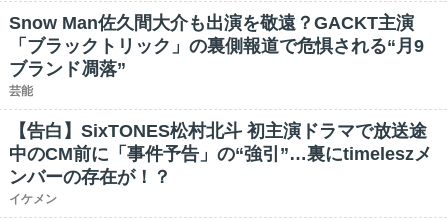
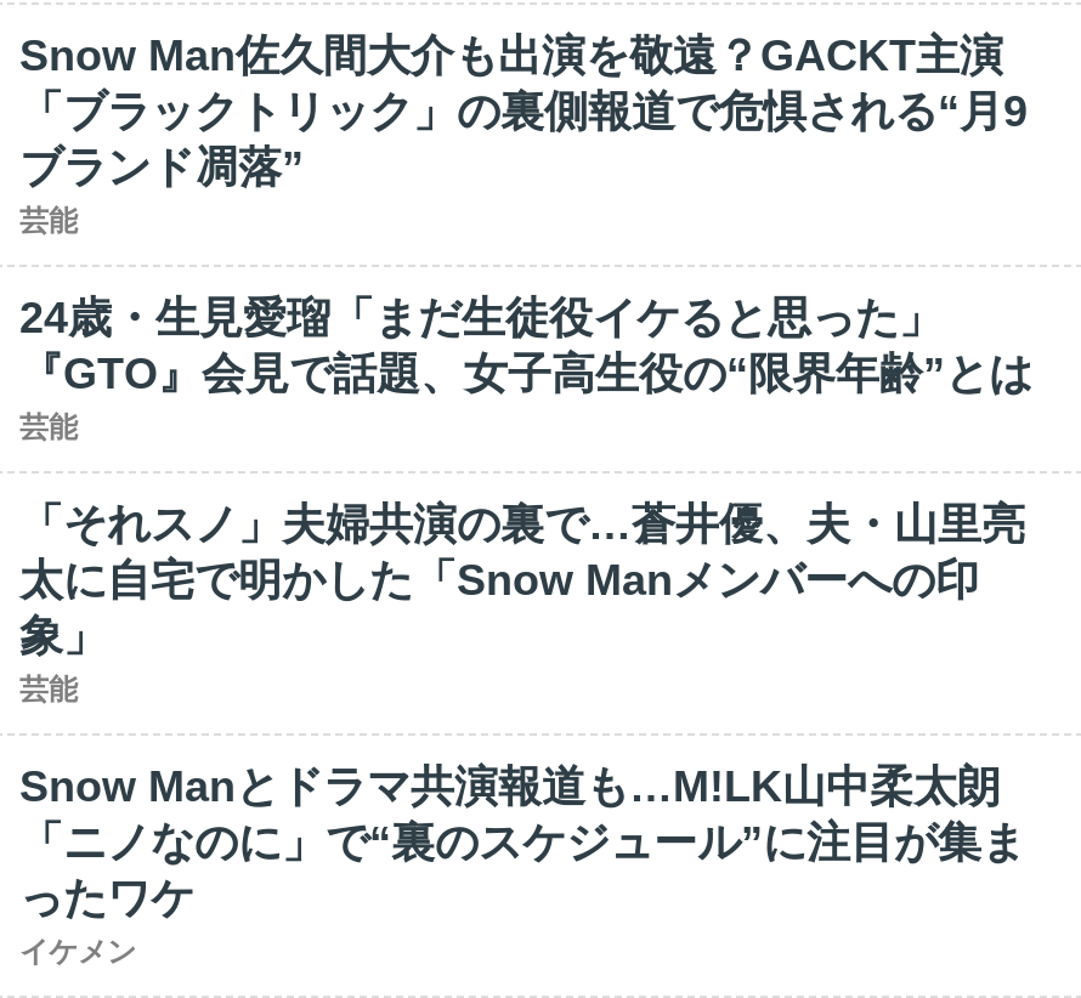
- 【告白】SixTONES松村北斗 初主演ドラマで放送途
- 中のCM前に「事件予告」の“強引”…裏にtimeleszメ
- ンバーの存在が！？
+ 24歳・生見愛瑠「まだ生徒役イケると思った」
+ 『GTO』会見で話題、女子高生役の“限界年齢”とは
+ 芸能
+ 「それスノ」夫婦共演の裏で…蒼井優、夫・山里亮
+ 太に自宅で明かした「Snow Manメンバーへの印
+ 象」
+ 芸能
+ Snow Manとドラマ共演報道も…M!LK山中柔太朗
+ 「ニノなのに」で“裏のスケジュール”に注目が集ま
+ ったワケ
